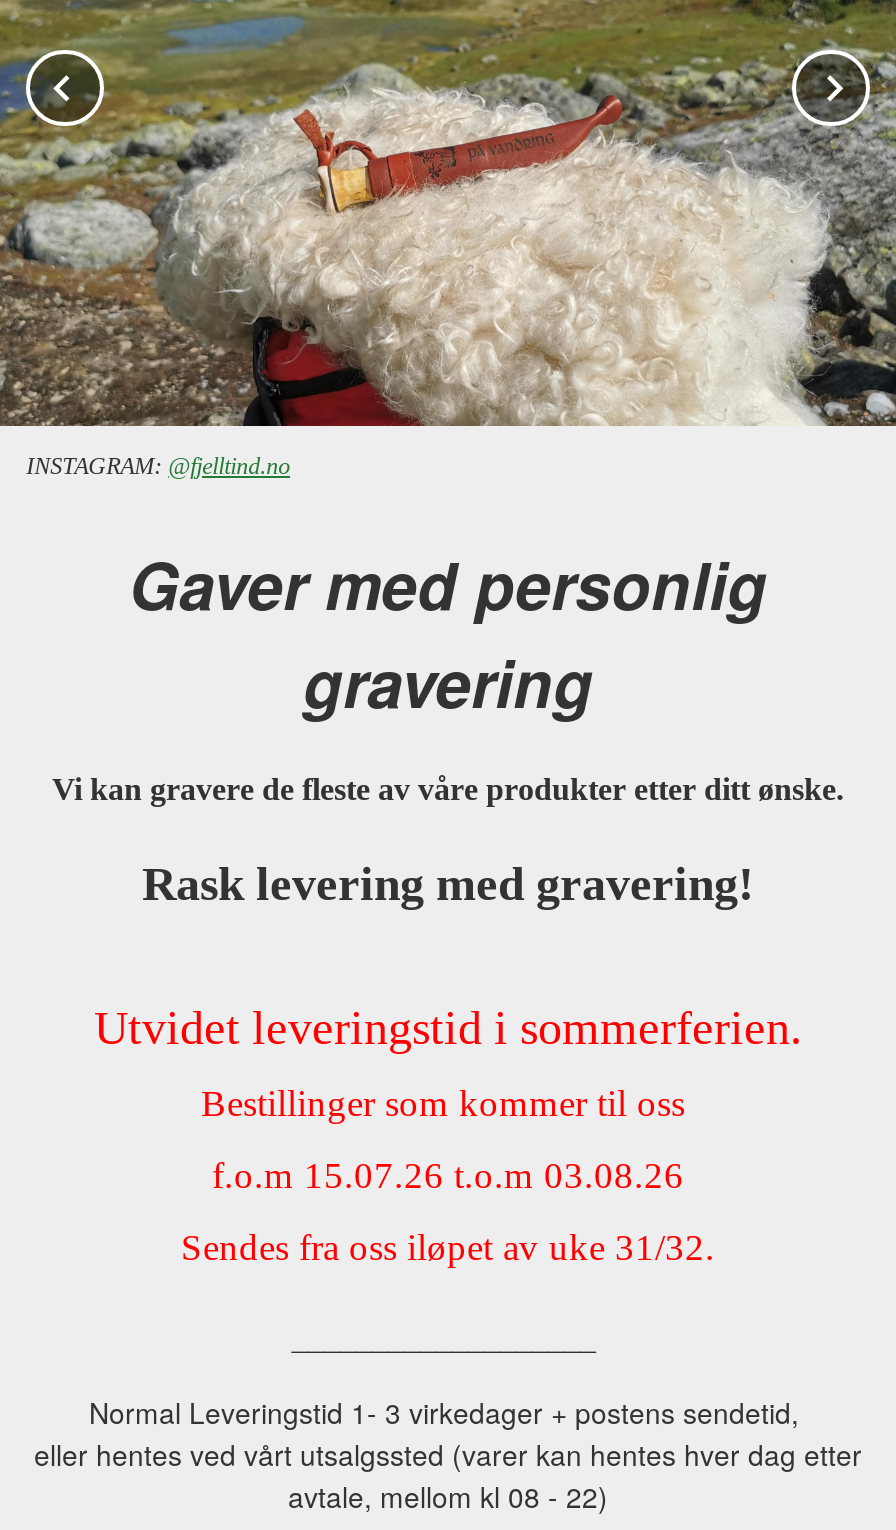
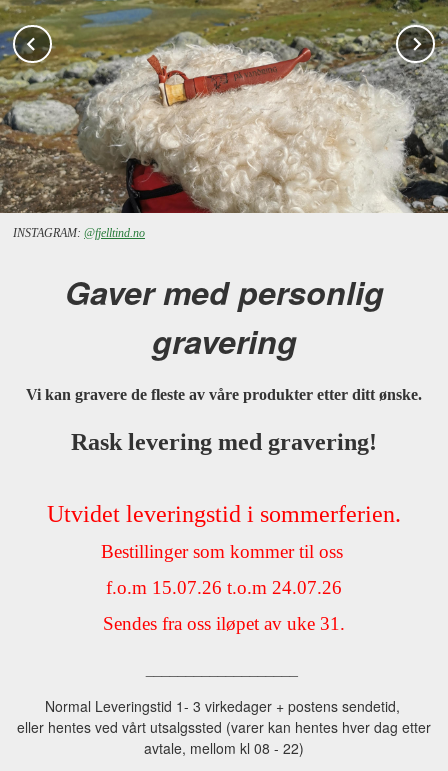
- f.o.m 15.07.26 t.o.m 03.08.26
+ f.o.m 15.07.26 t.o.m 24.07.26

- Sendes fra oss iløpet av uke 31/32.
+ Sendes fra oss iløpet av uke 31.
